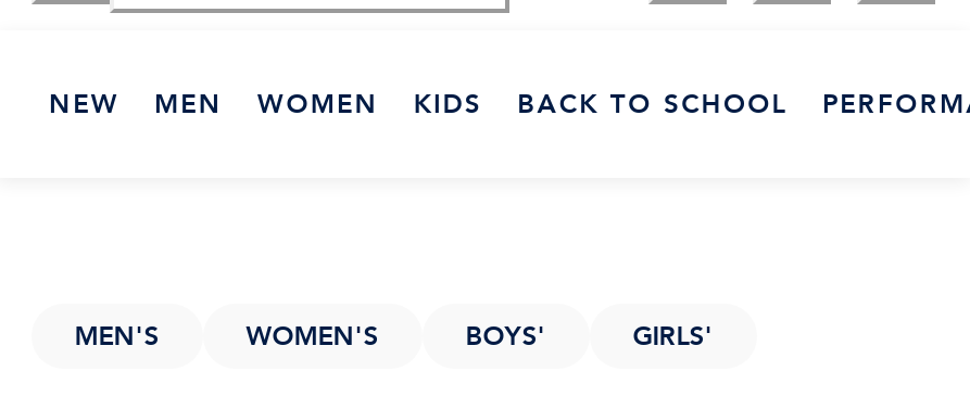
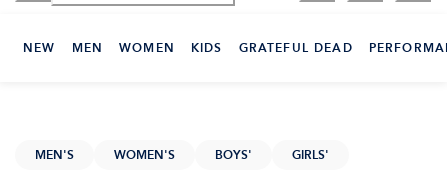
- BACK TO SCHOOL
+ GRATEFUL DEAD
